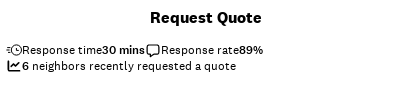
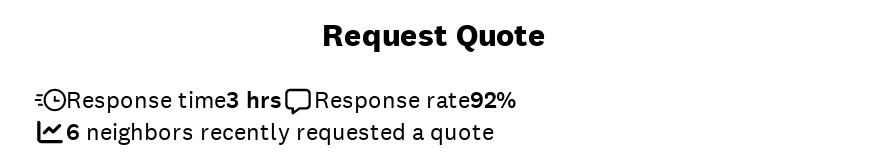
- Response time30 mins
+ Response time3 hrs

- Response rate89%
+ Response rate92%
